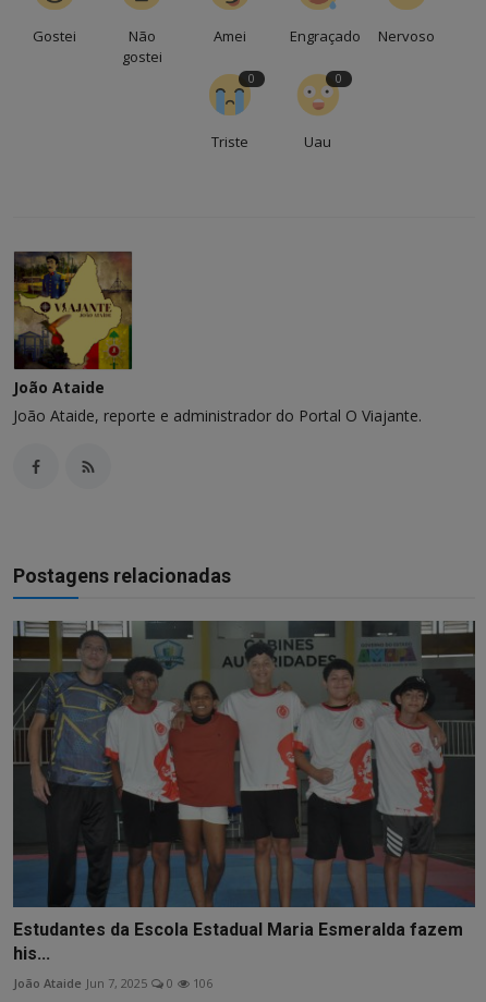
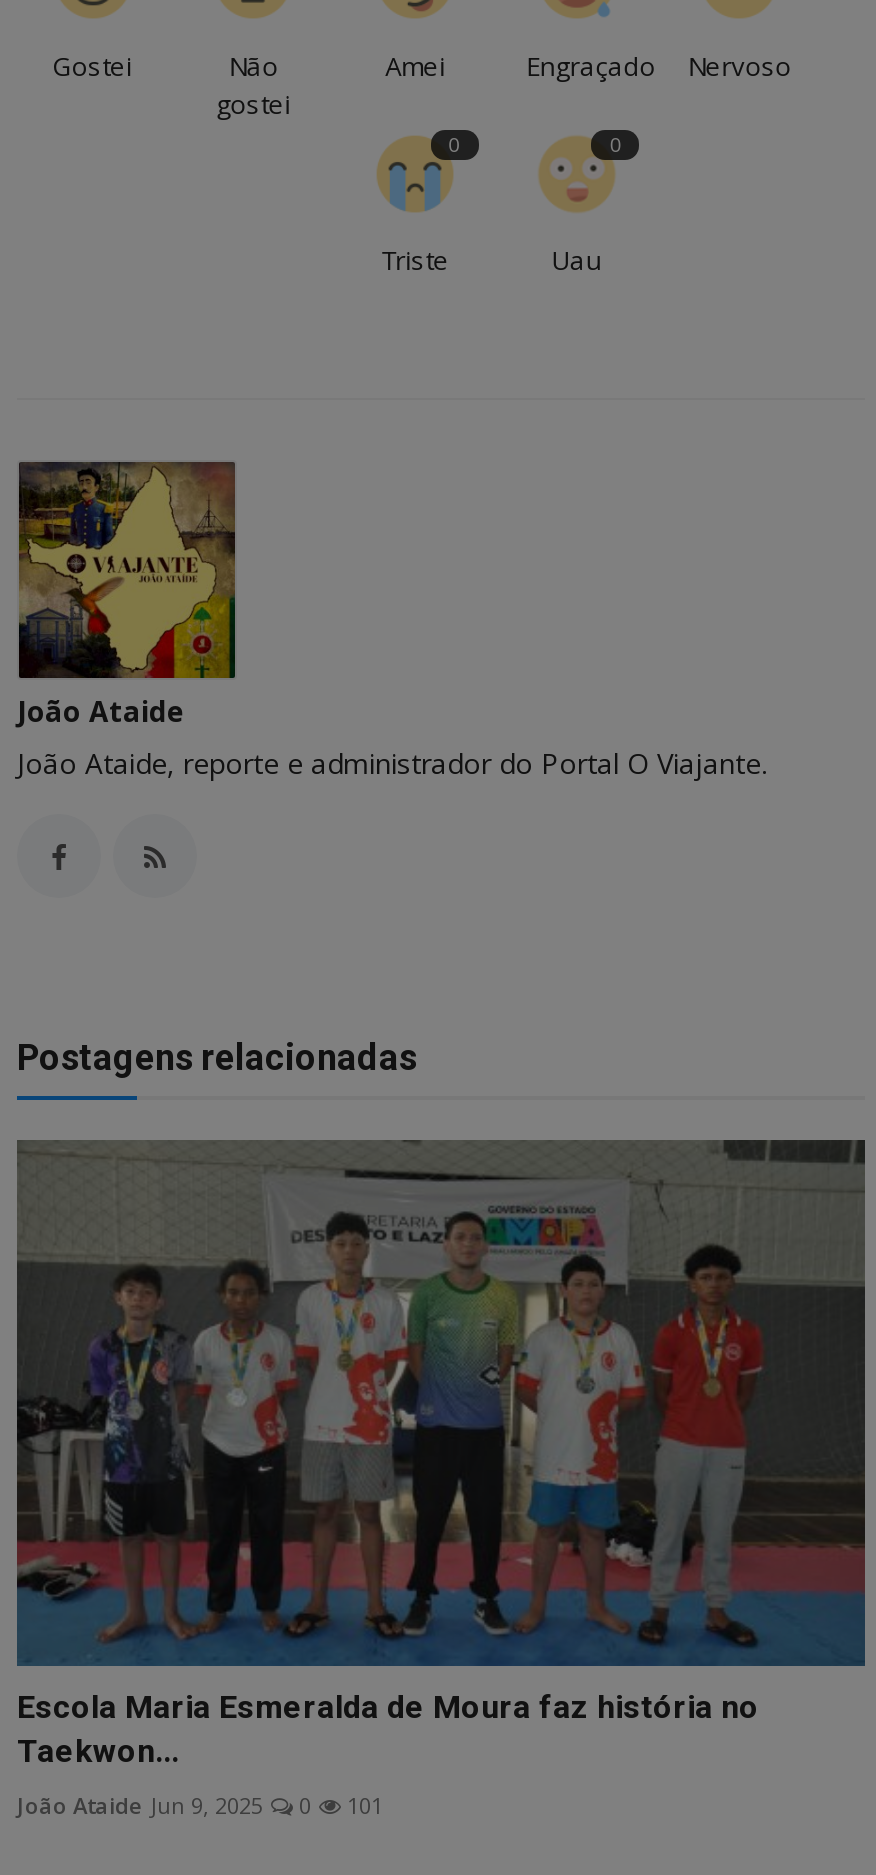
- [image]
- Estudantes da Escola Estadual Maria Esmeralda fazem
- his...
+ [image]
+ Escola Maria Esmeralda de Moura faz história no
+ Taekwon...

- João Ataide Jun 7, 2025
+ João Ataide Jun 9, 2025

- 106
+ 101
